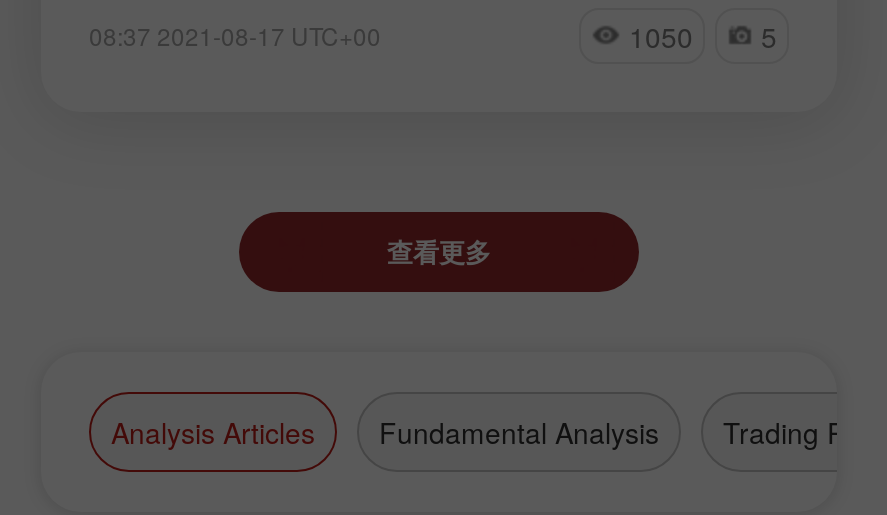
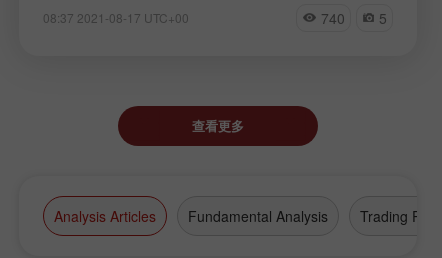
- 1050 5
+ 740 5
